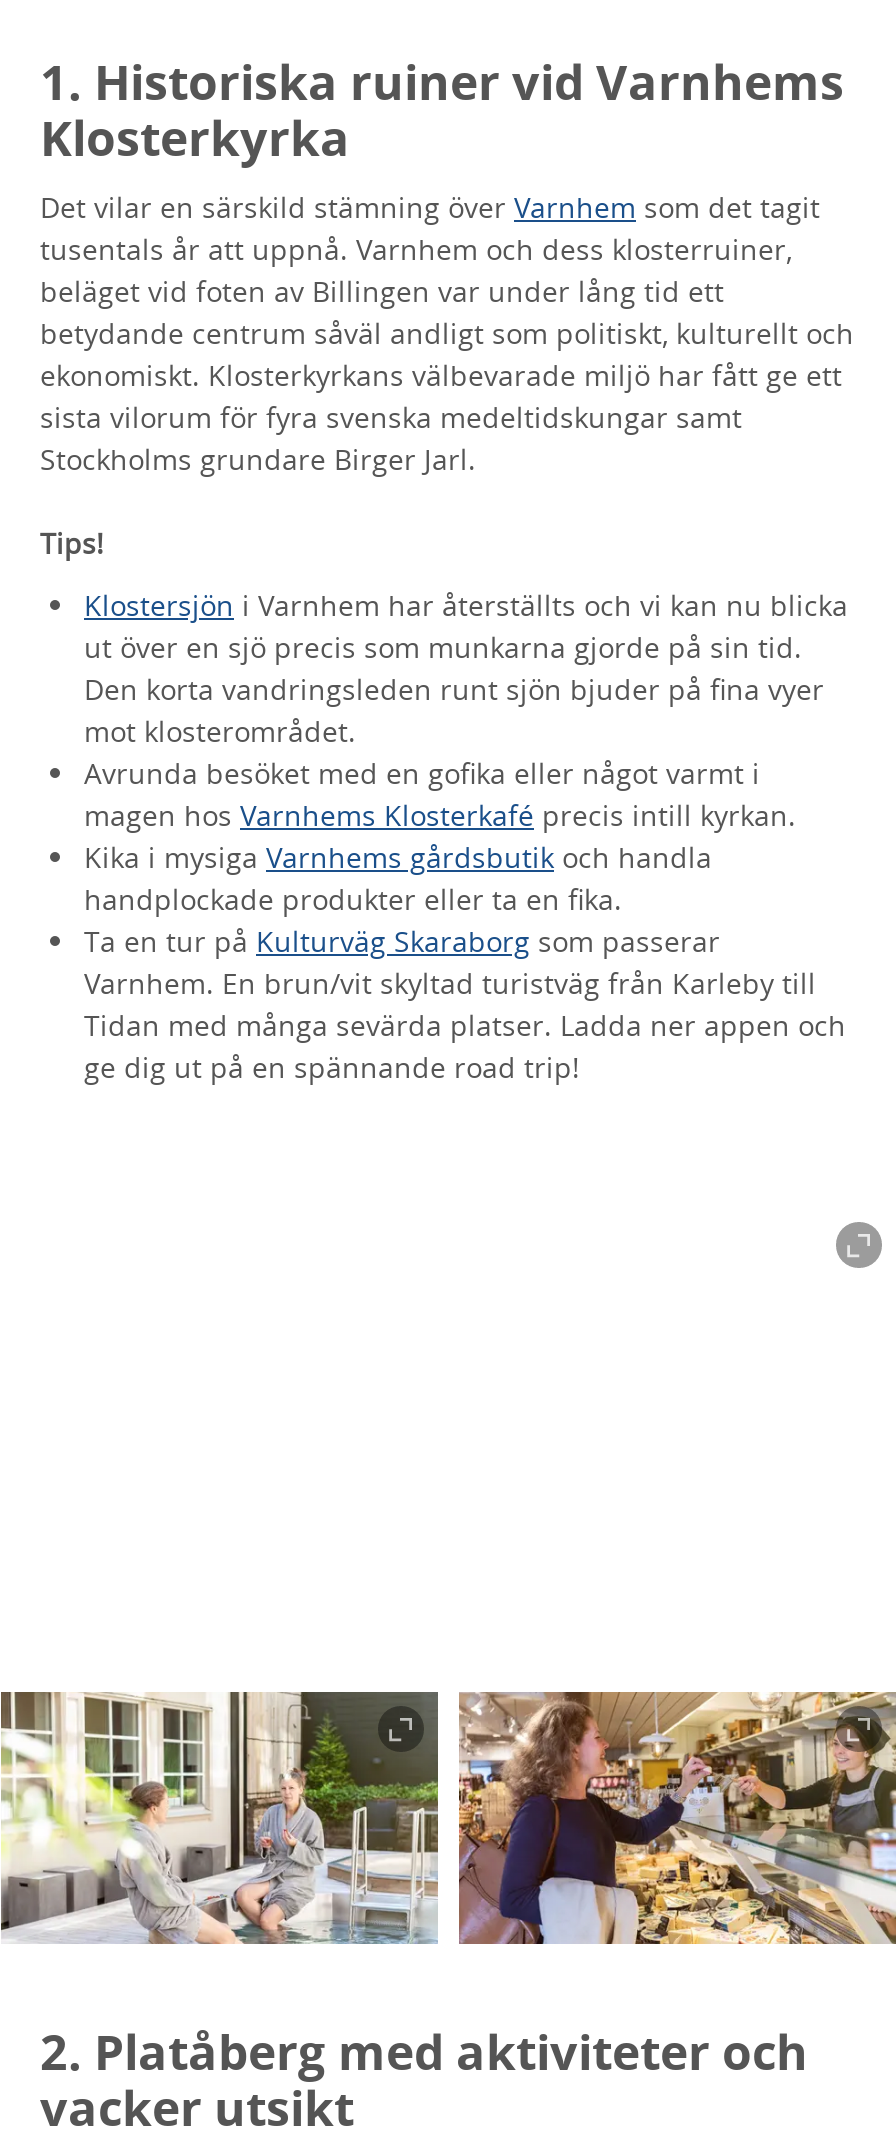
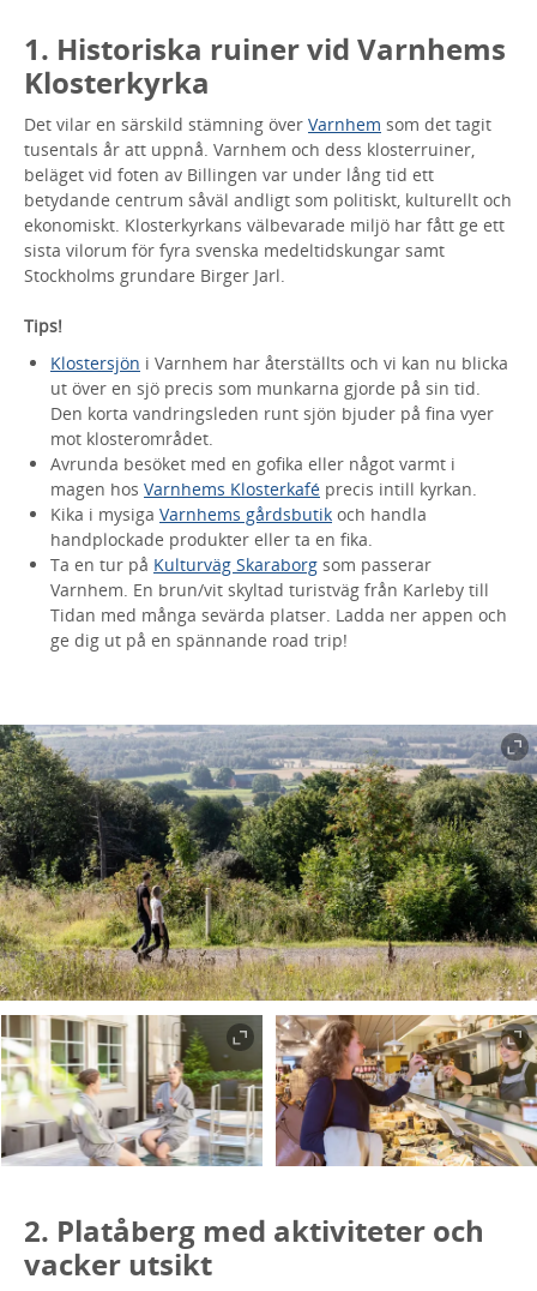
+ [image]
